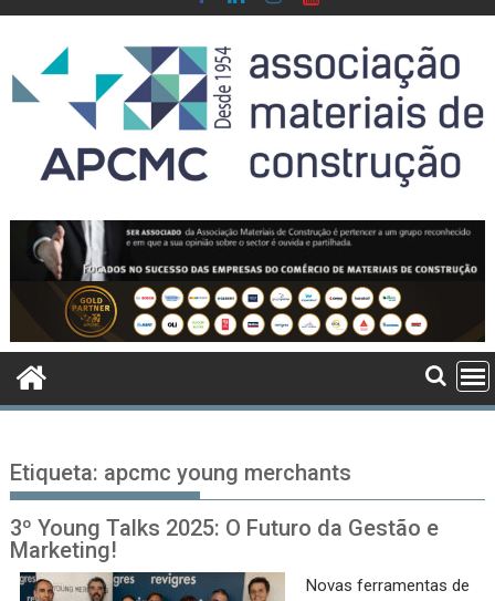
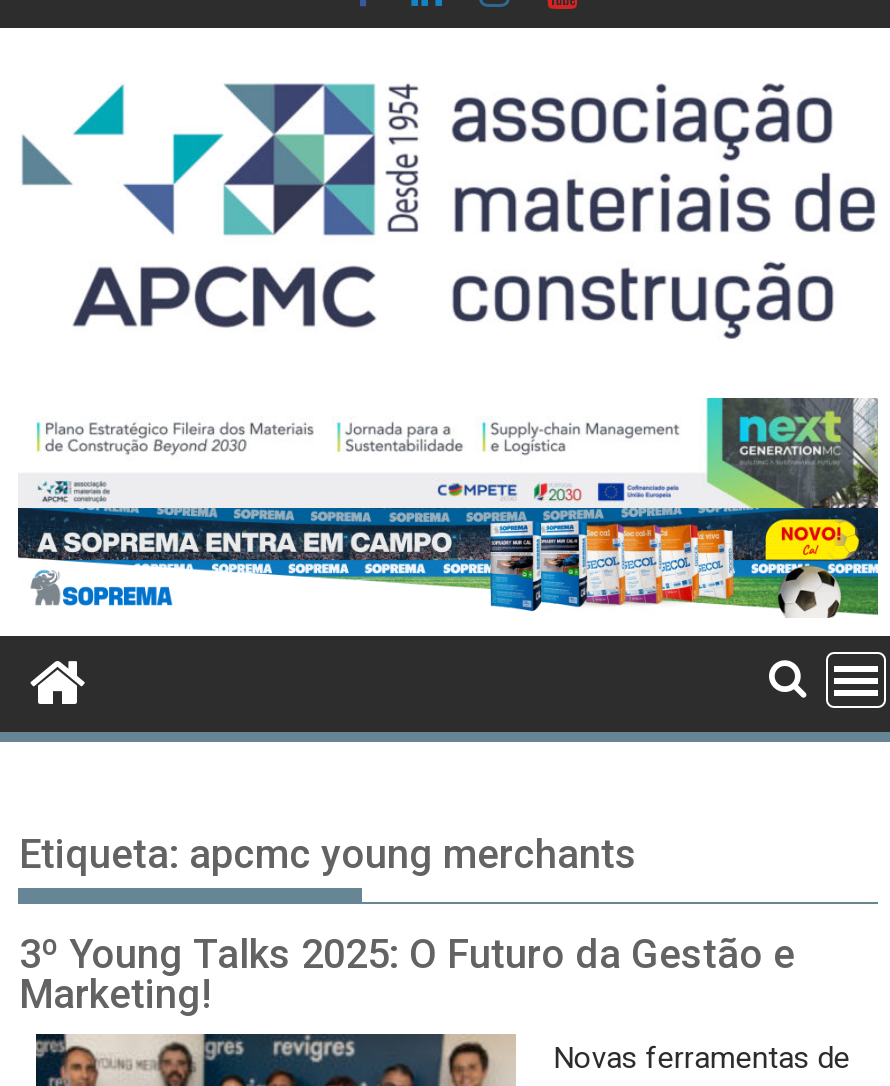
- [image]
+ [image]
